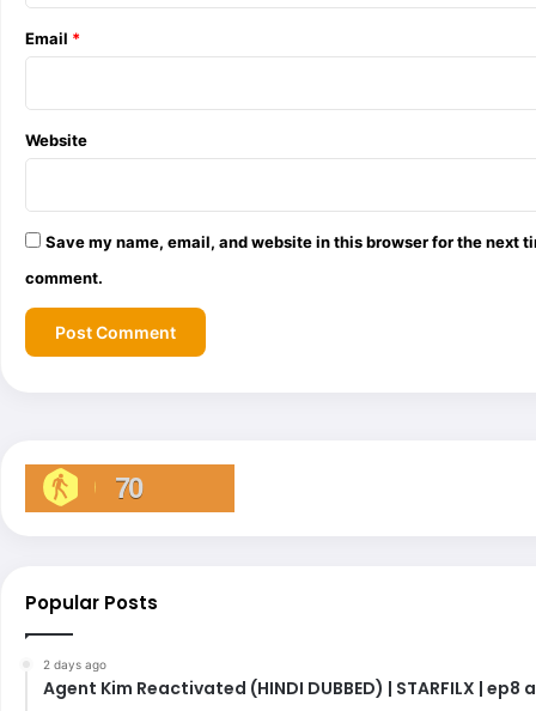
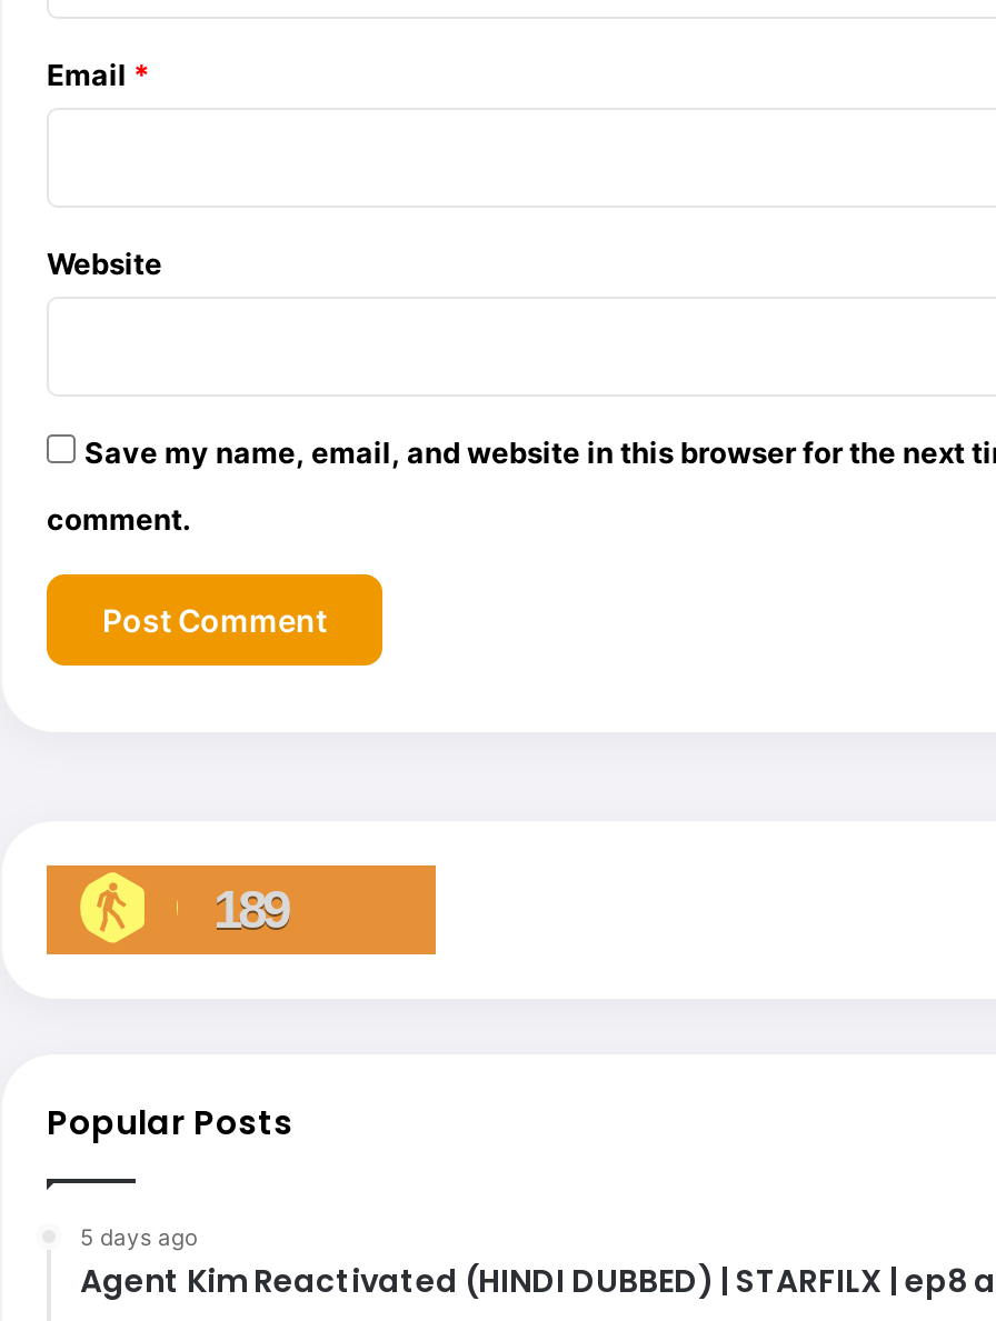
- 70
+ 189

- 2 days ago
+ 5 days ago
